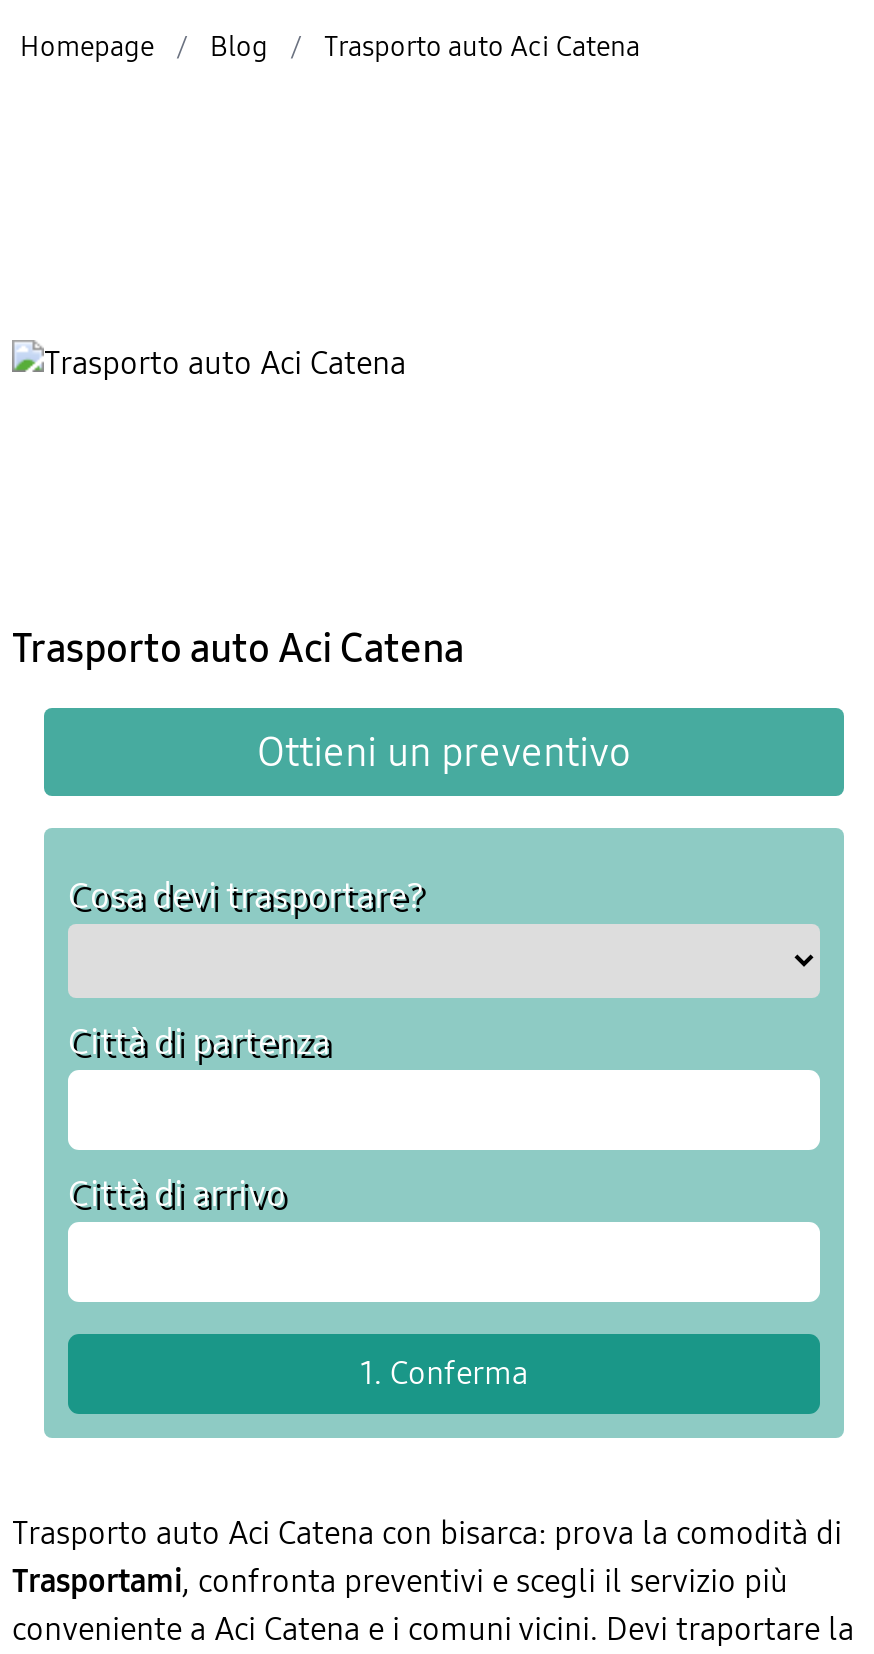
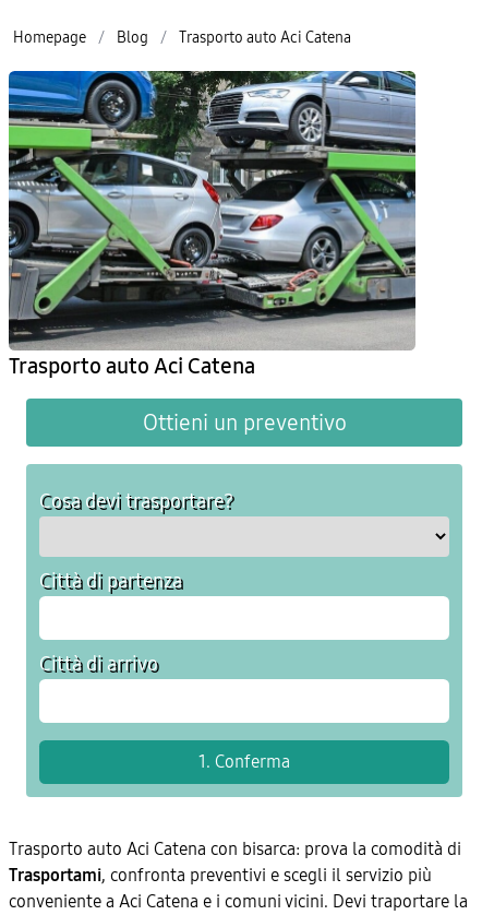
+ [image]
